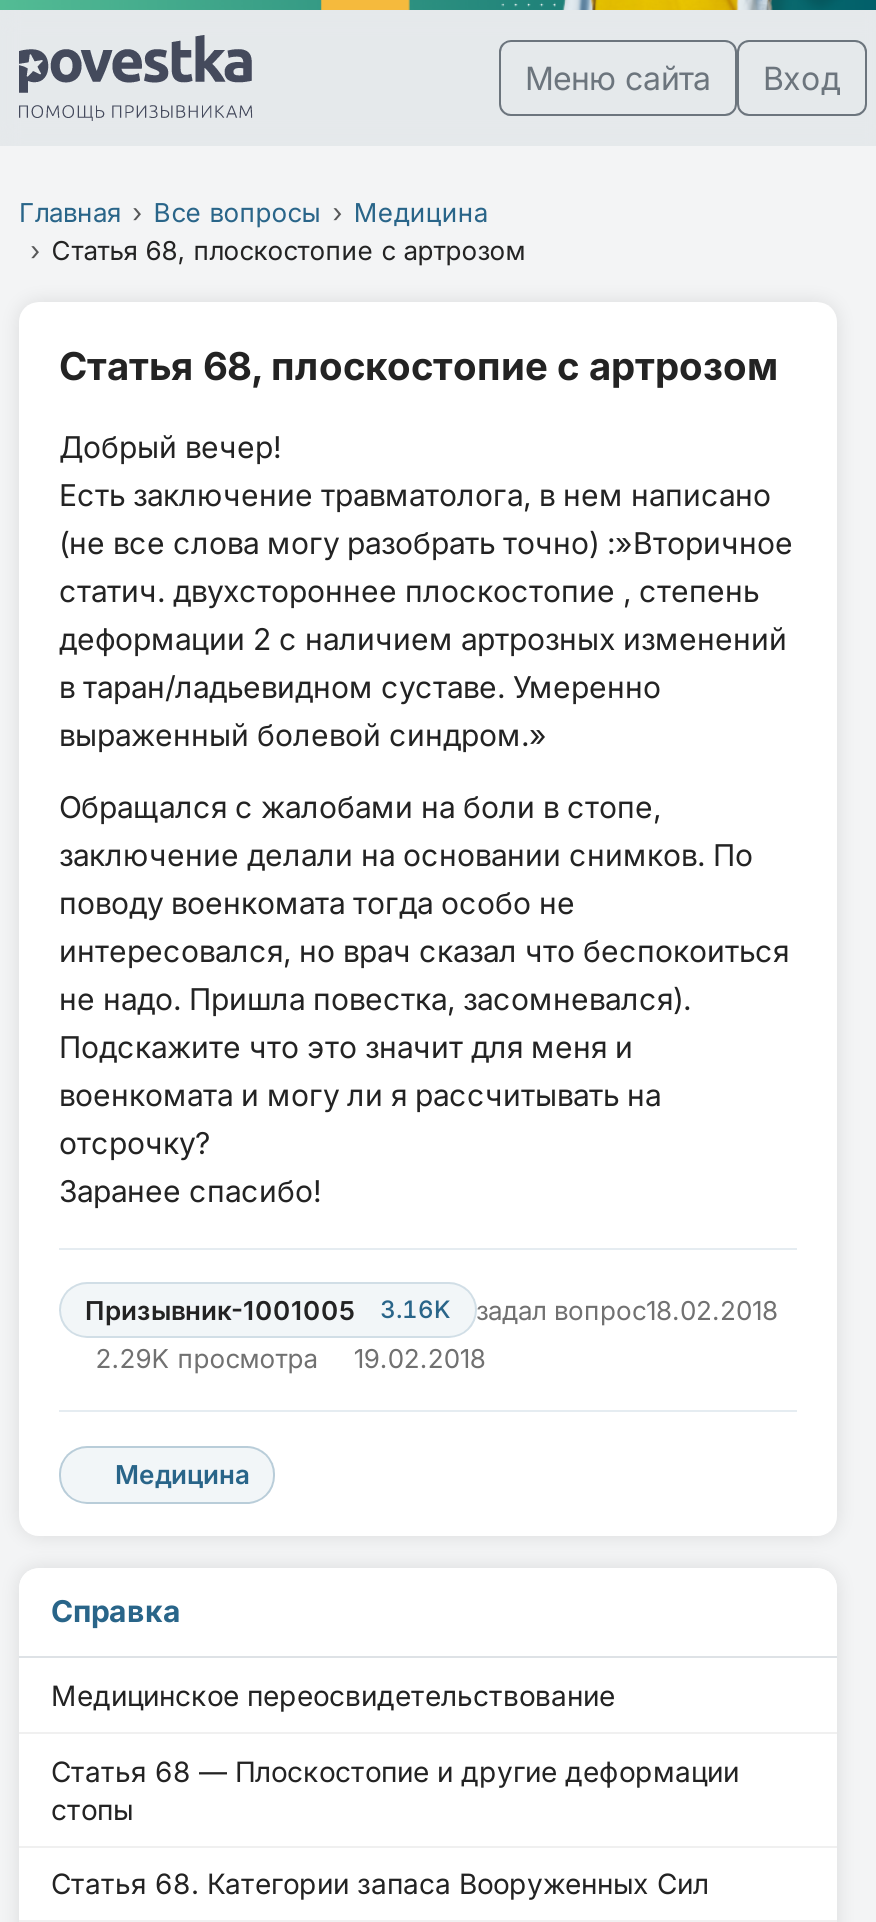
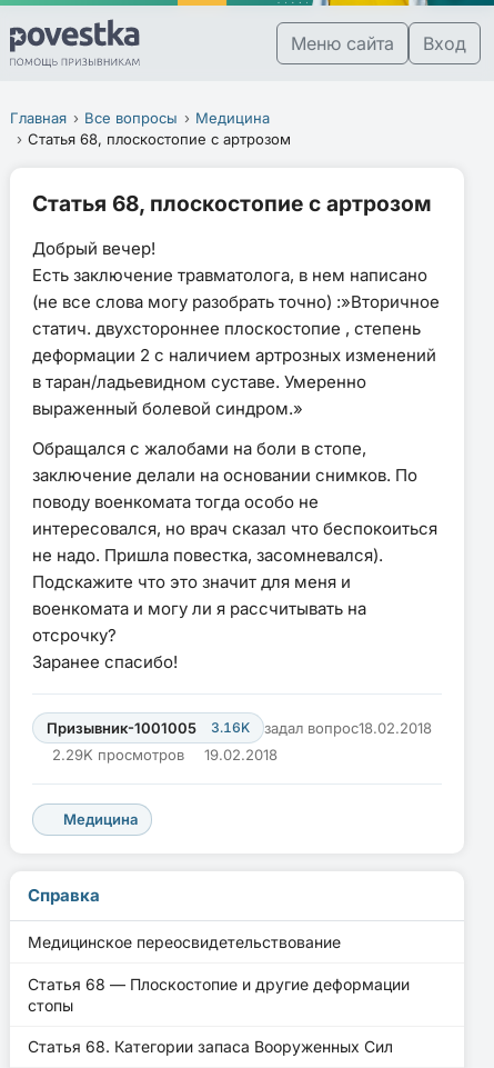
- 2.29K просмотра 19.02.2018
+ 2.29K просмотров 19.02.2018
